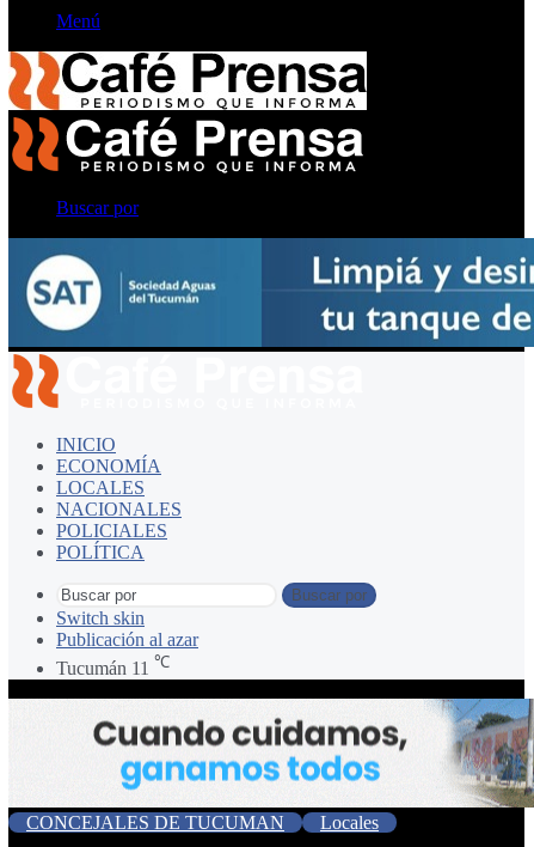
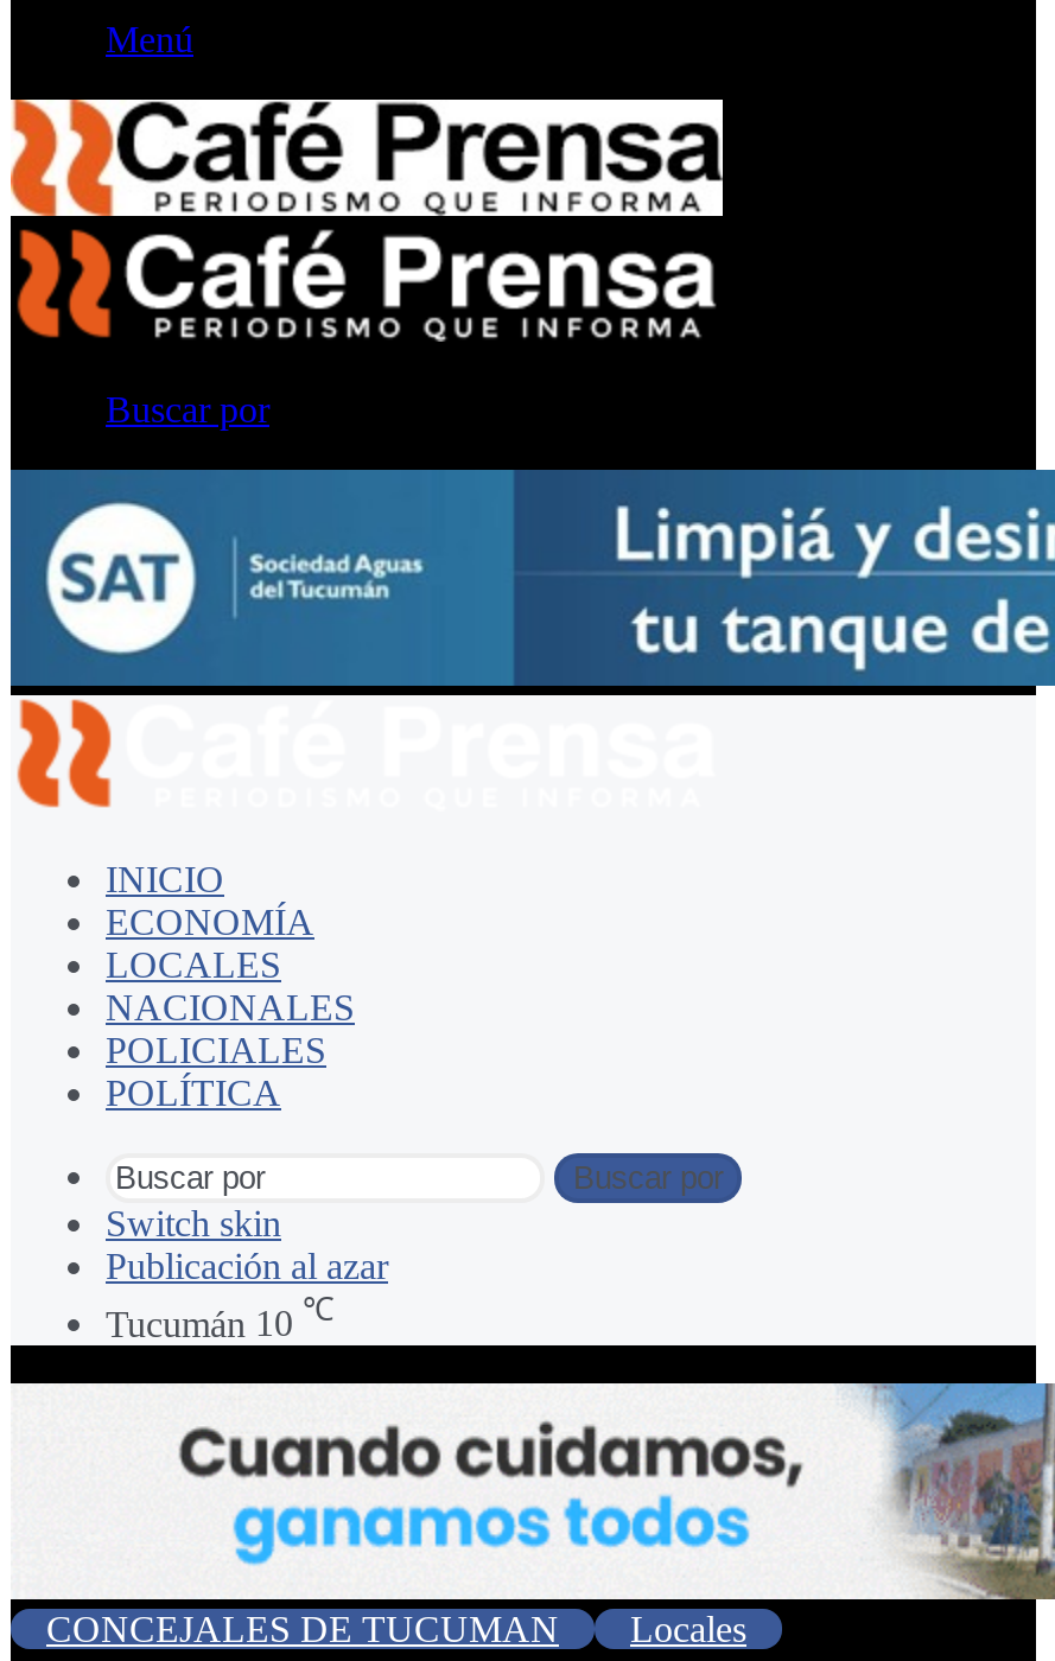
- Tucumán 11 ℃
+ Tucumán 10 ℃
